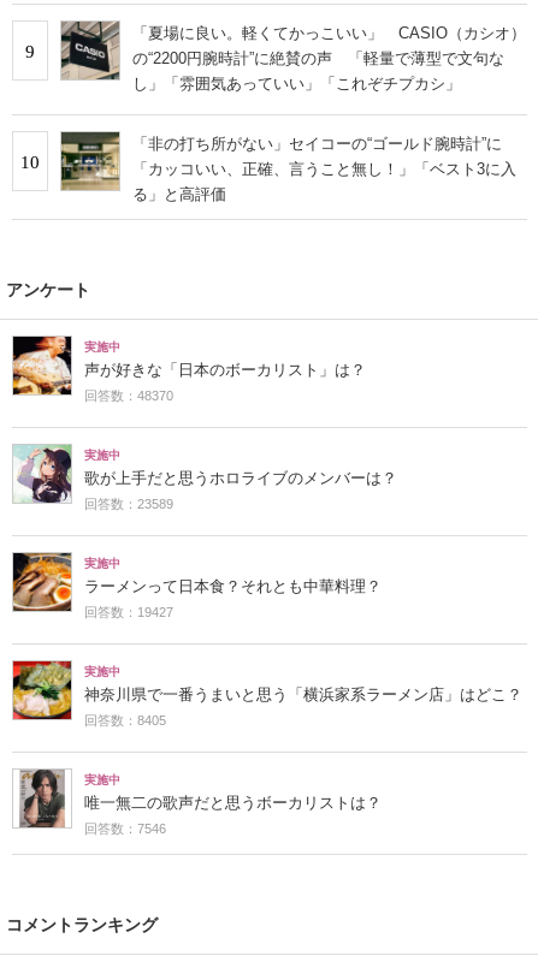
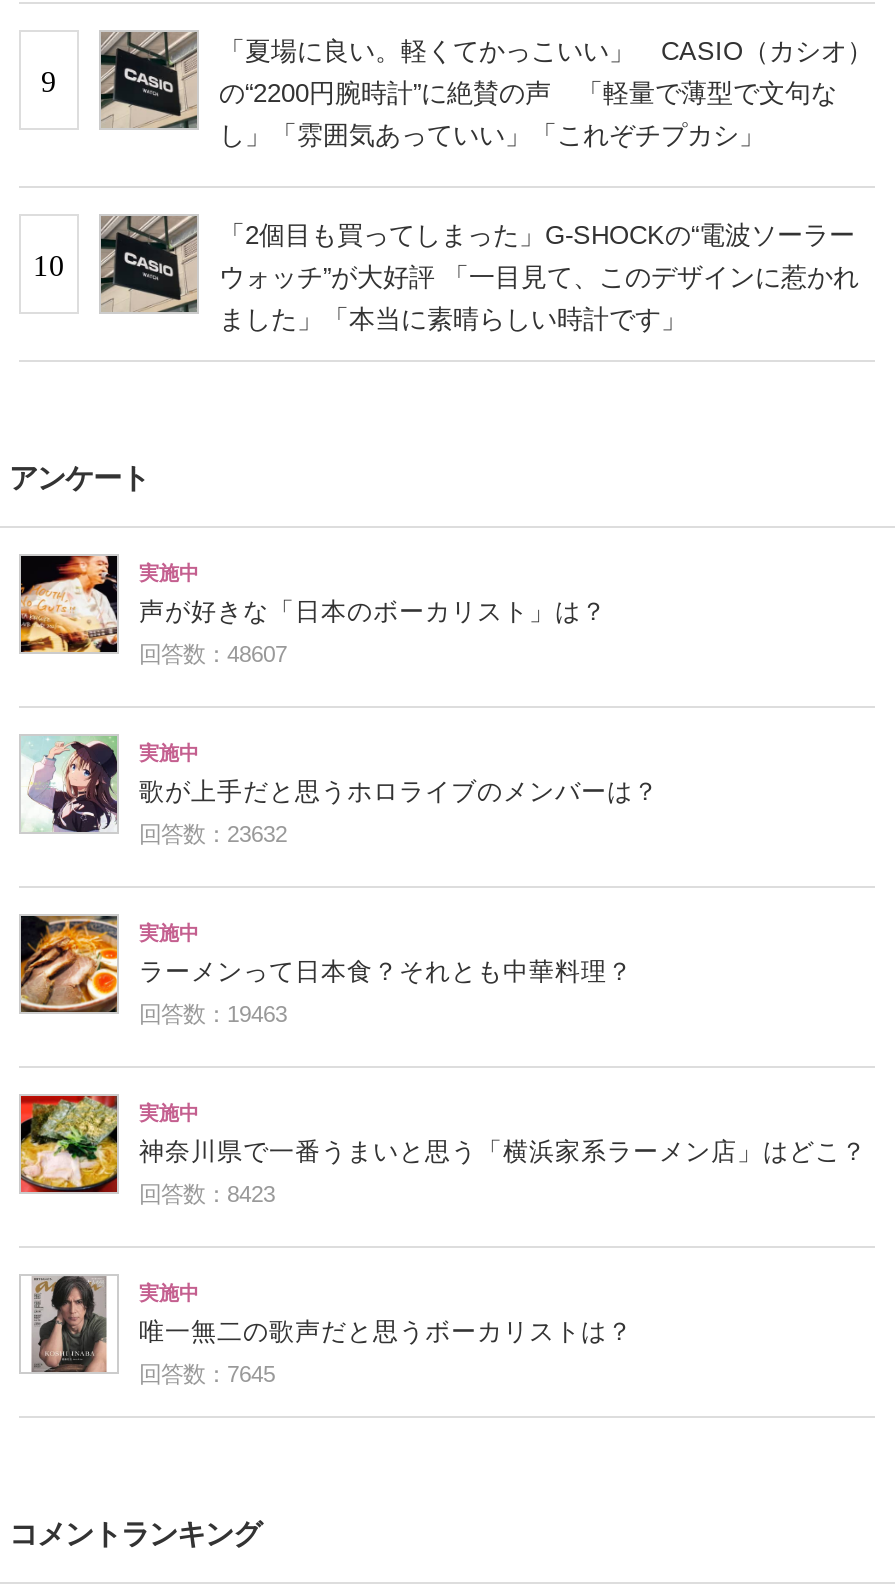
- [image]
- 「非の打ち所がない」セイコーの“ゴールド腕時計”に
- 「カッコいい、正確、言うこと無し！」「ベスト3に入
- る」と高評価
+ [image]
+ 「2個目も買ってしまった」G-SHOCKの“電波ソーラー
+ ウォッチ”が大好評 「一目見て、このデザインに惹かれ
+ ました」「本当に素晴らしい時計です」

- 回答数：48370
+ 回答数：48607

- 回答数：23589
+ 回答数：23632

- 回答数：19427
+ 回答数：19463

- 回答数：8405
+ 回答数：8423

- 回答数：7546
+ 回答数：7645
